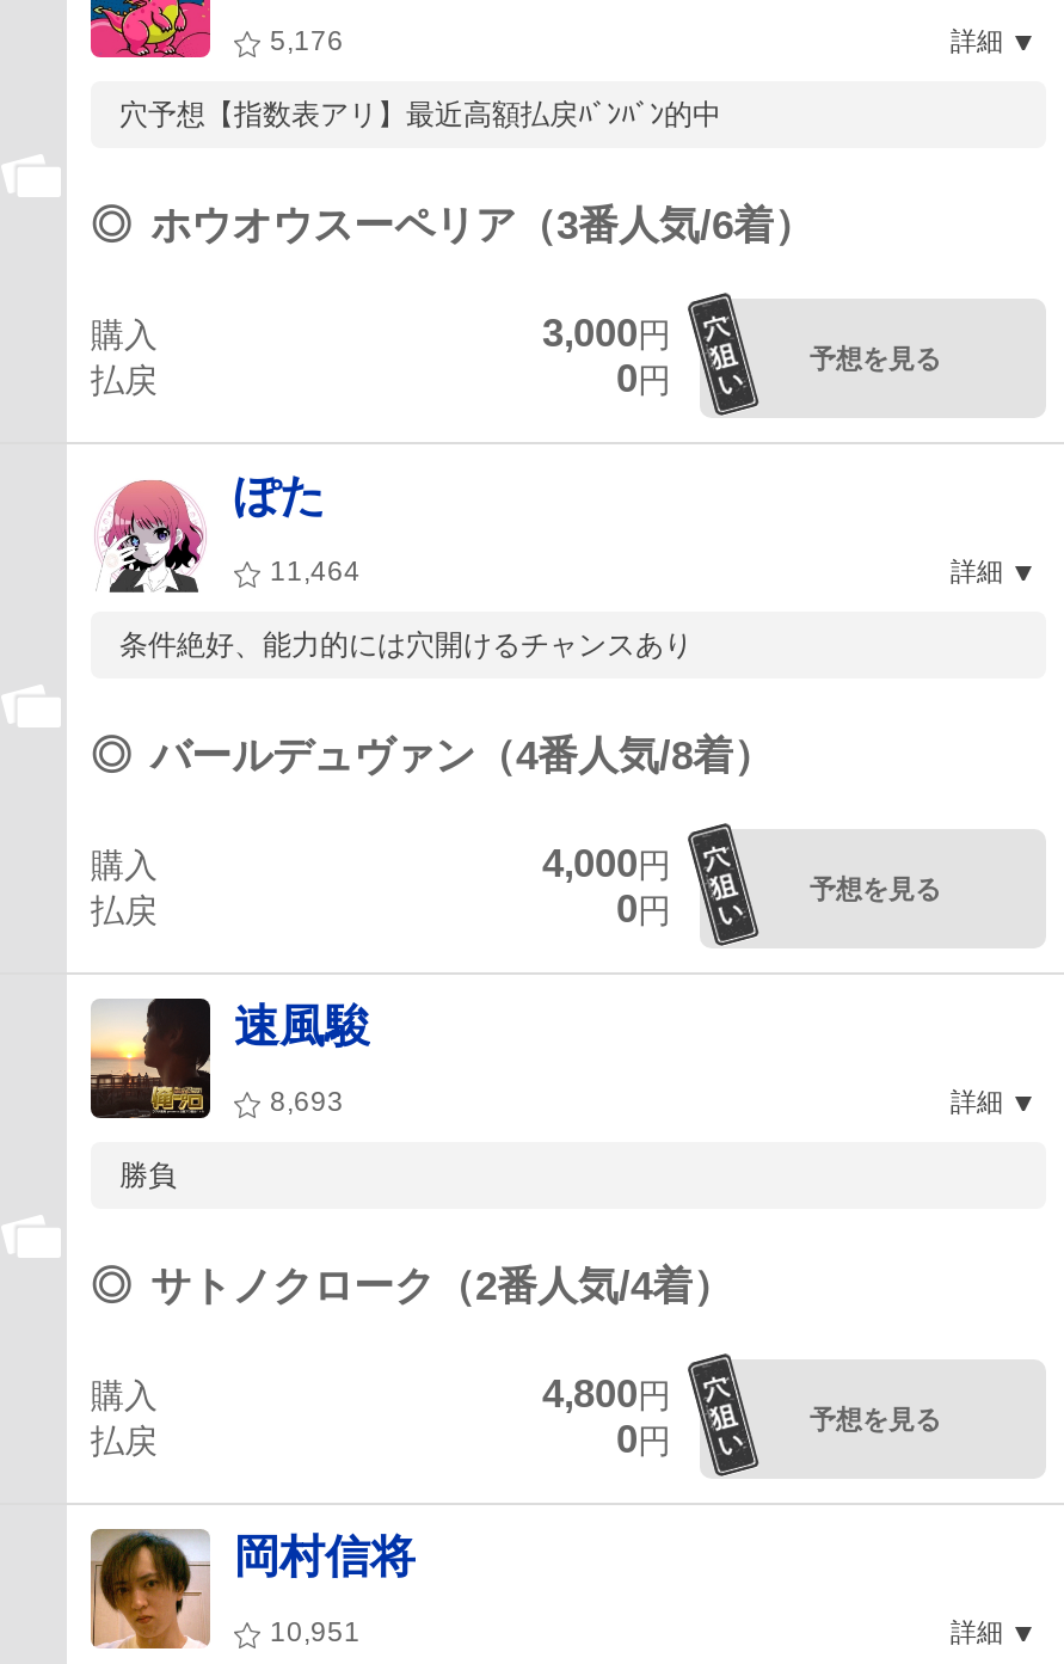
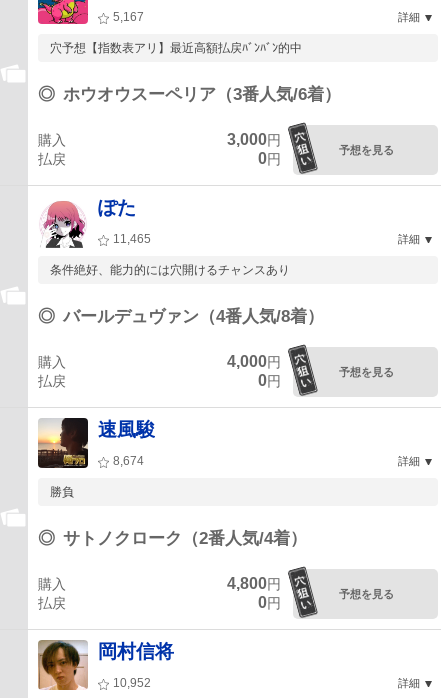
- 5,176
+ 5,167

- 11,464
+ 11,465

- 8,693
+ 8,674

- 10,951
+ 10,952
